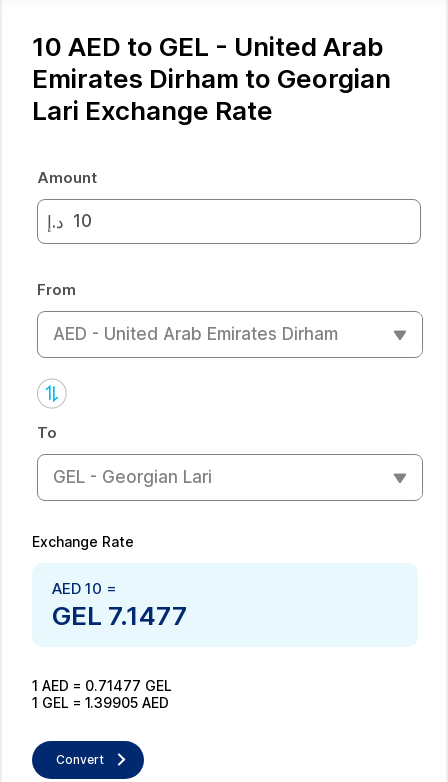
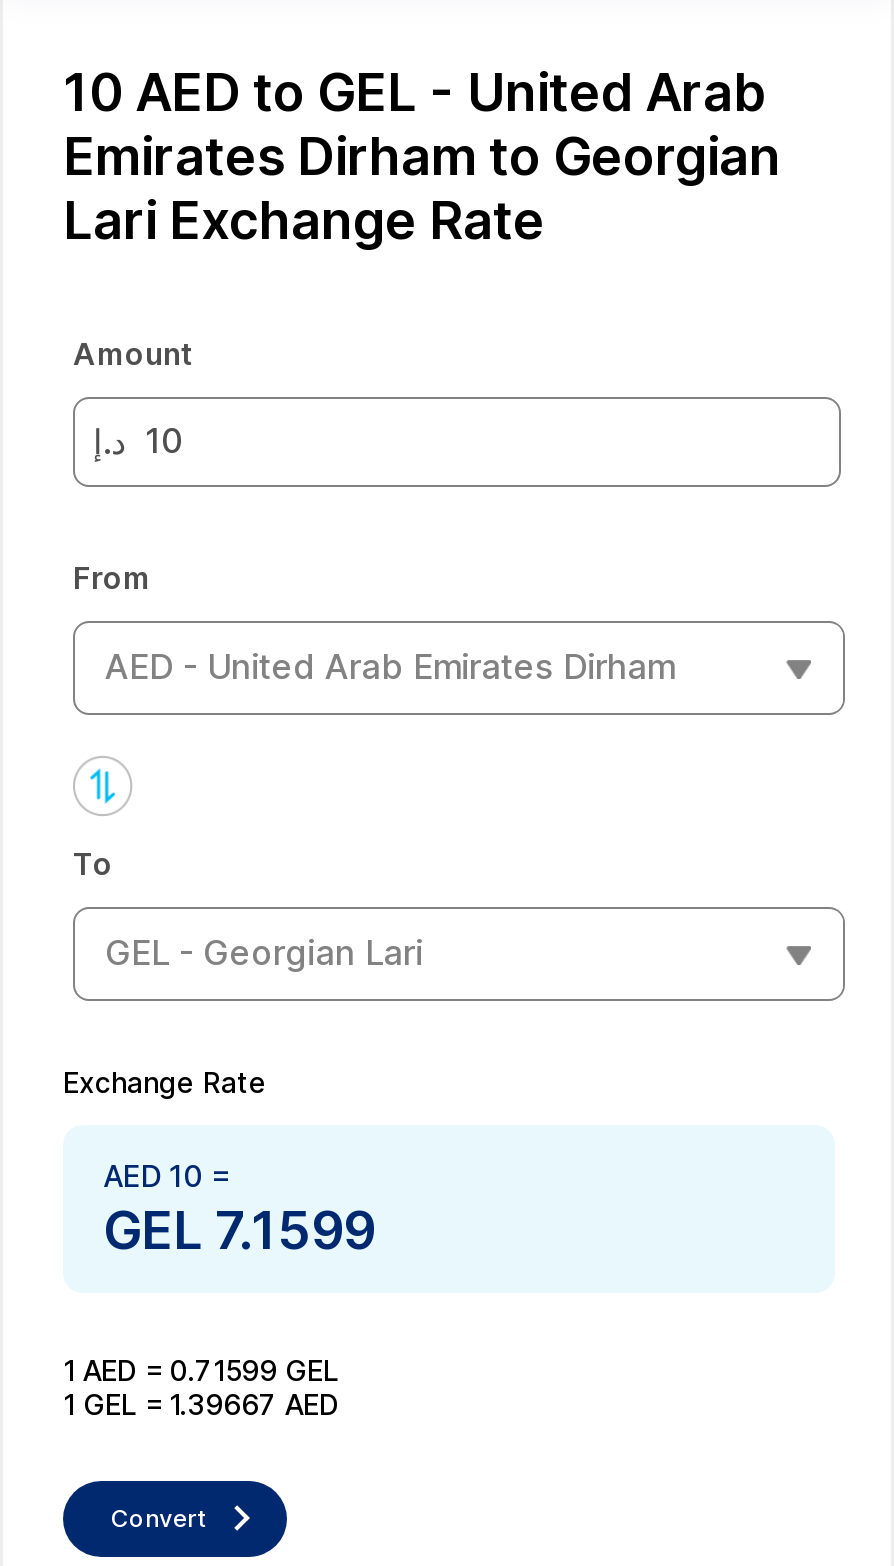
- GEL 7.1477
+ GEL 7.1599

- 1 AED = 0.71477 GEL
+ 1 AED = 0.71599 GEL

- 1 GEL = 1.39905 AED
+ 1 GEL = 1.39667 AED
